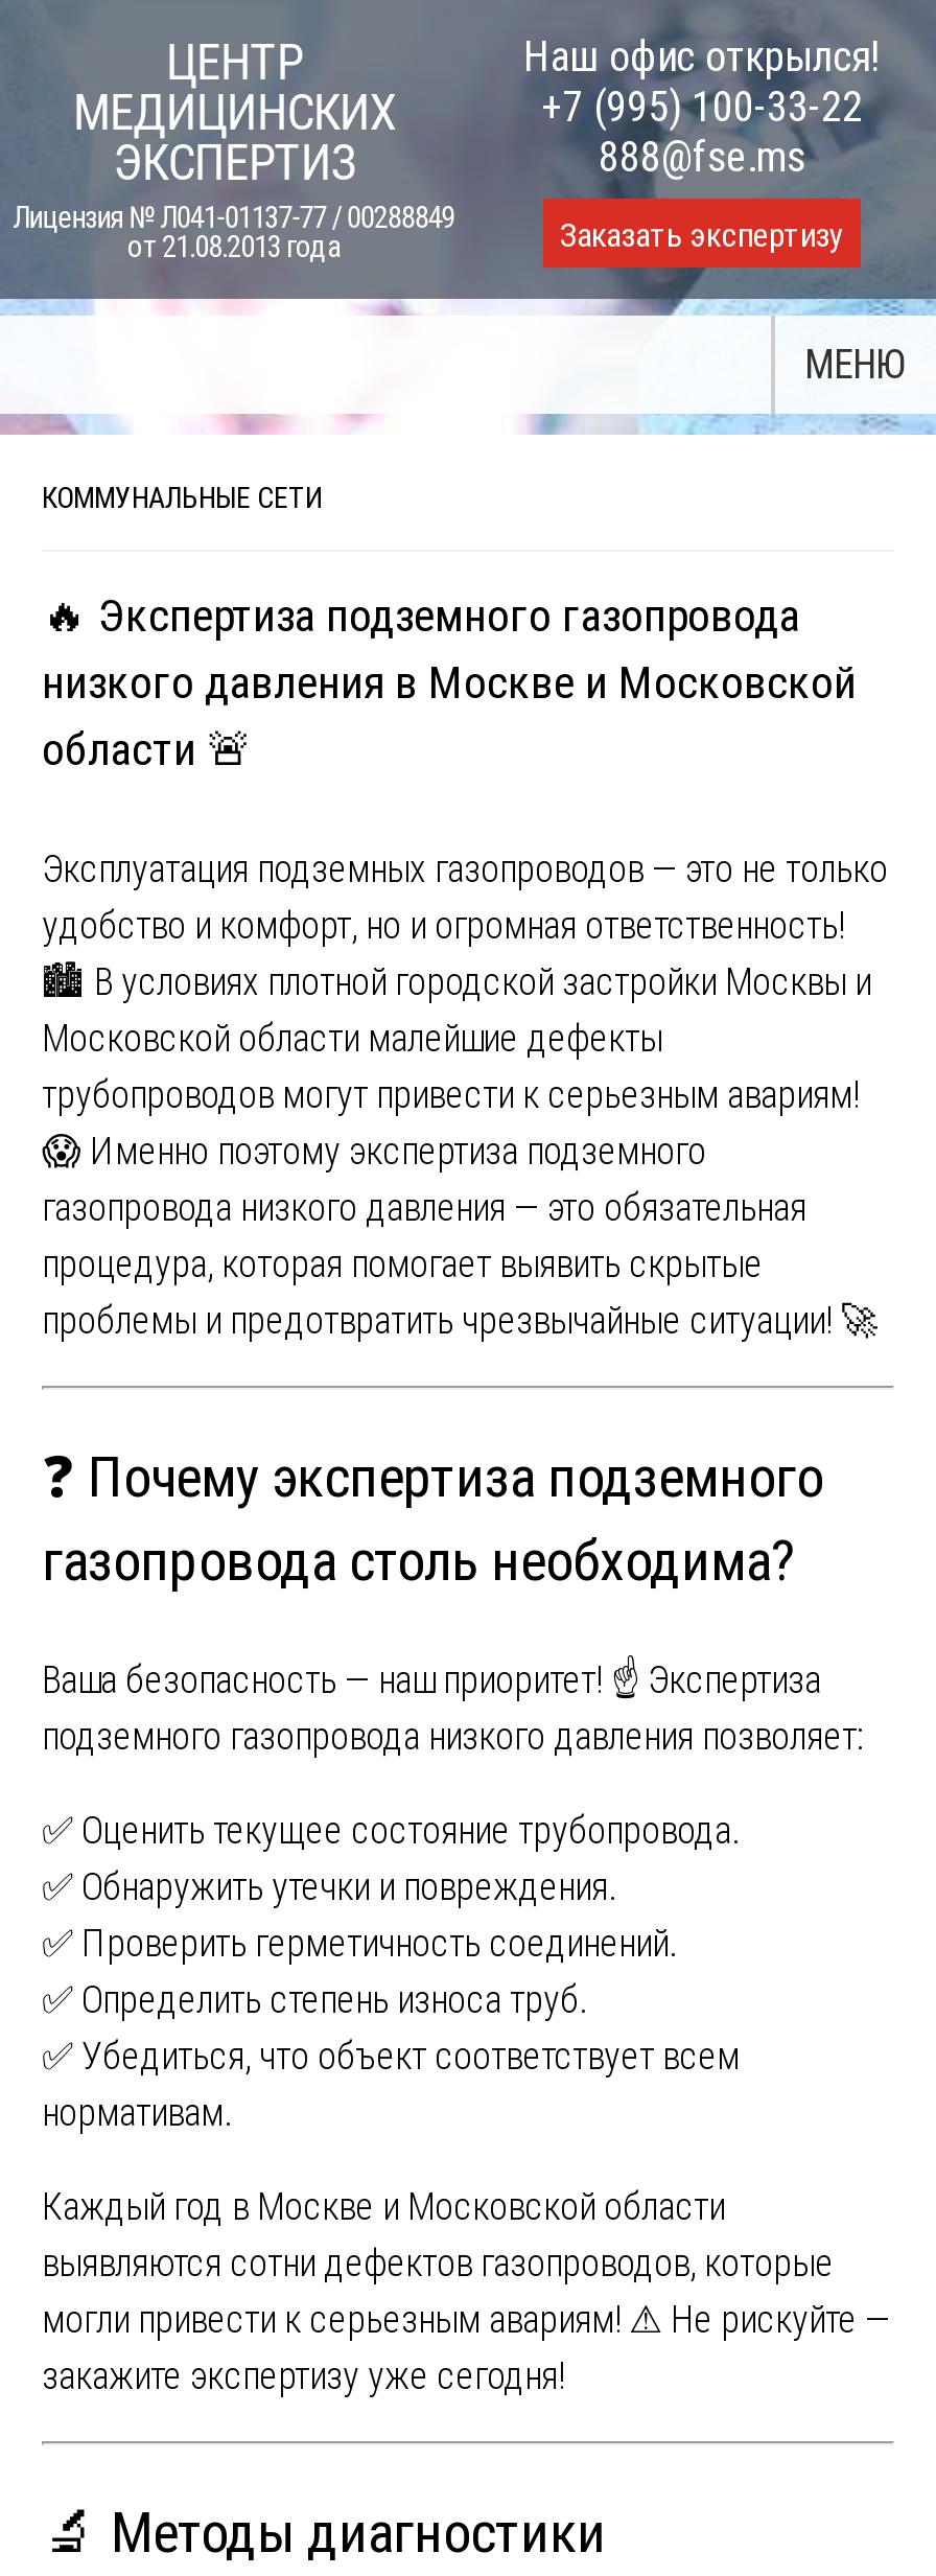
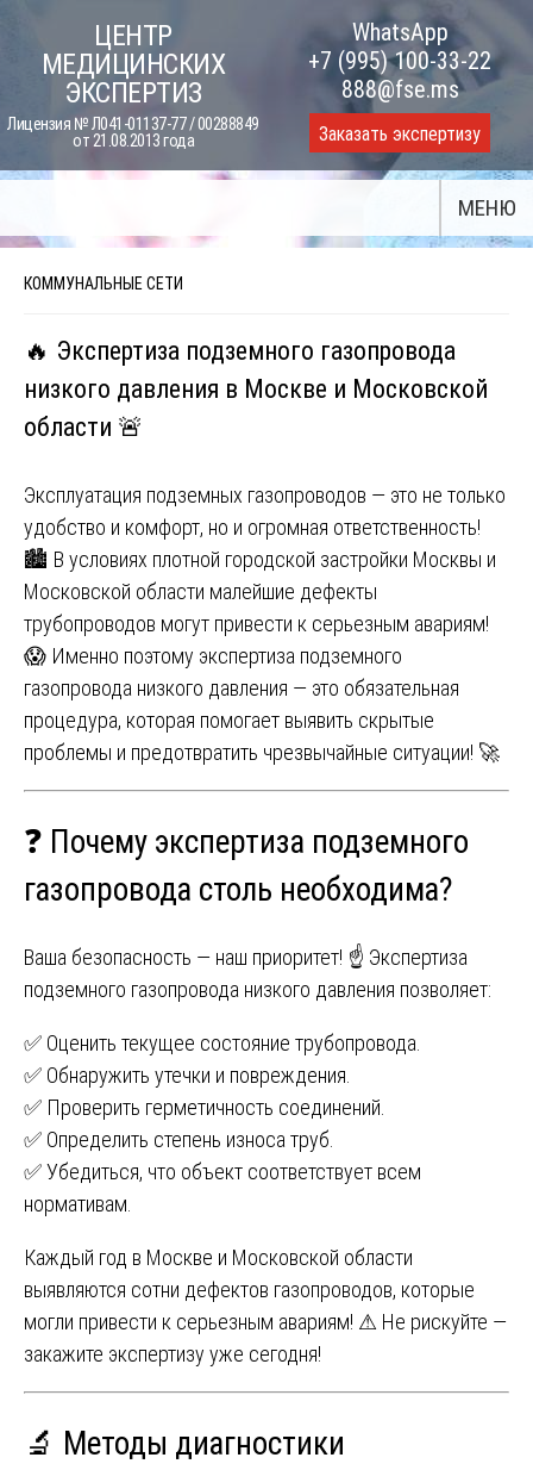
- Наш офис открылся!
+ WhatsApp
